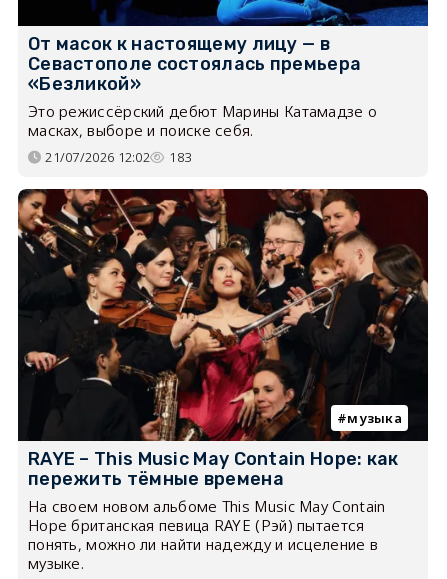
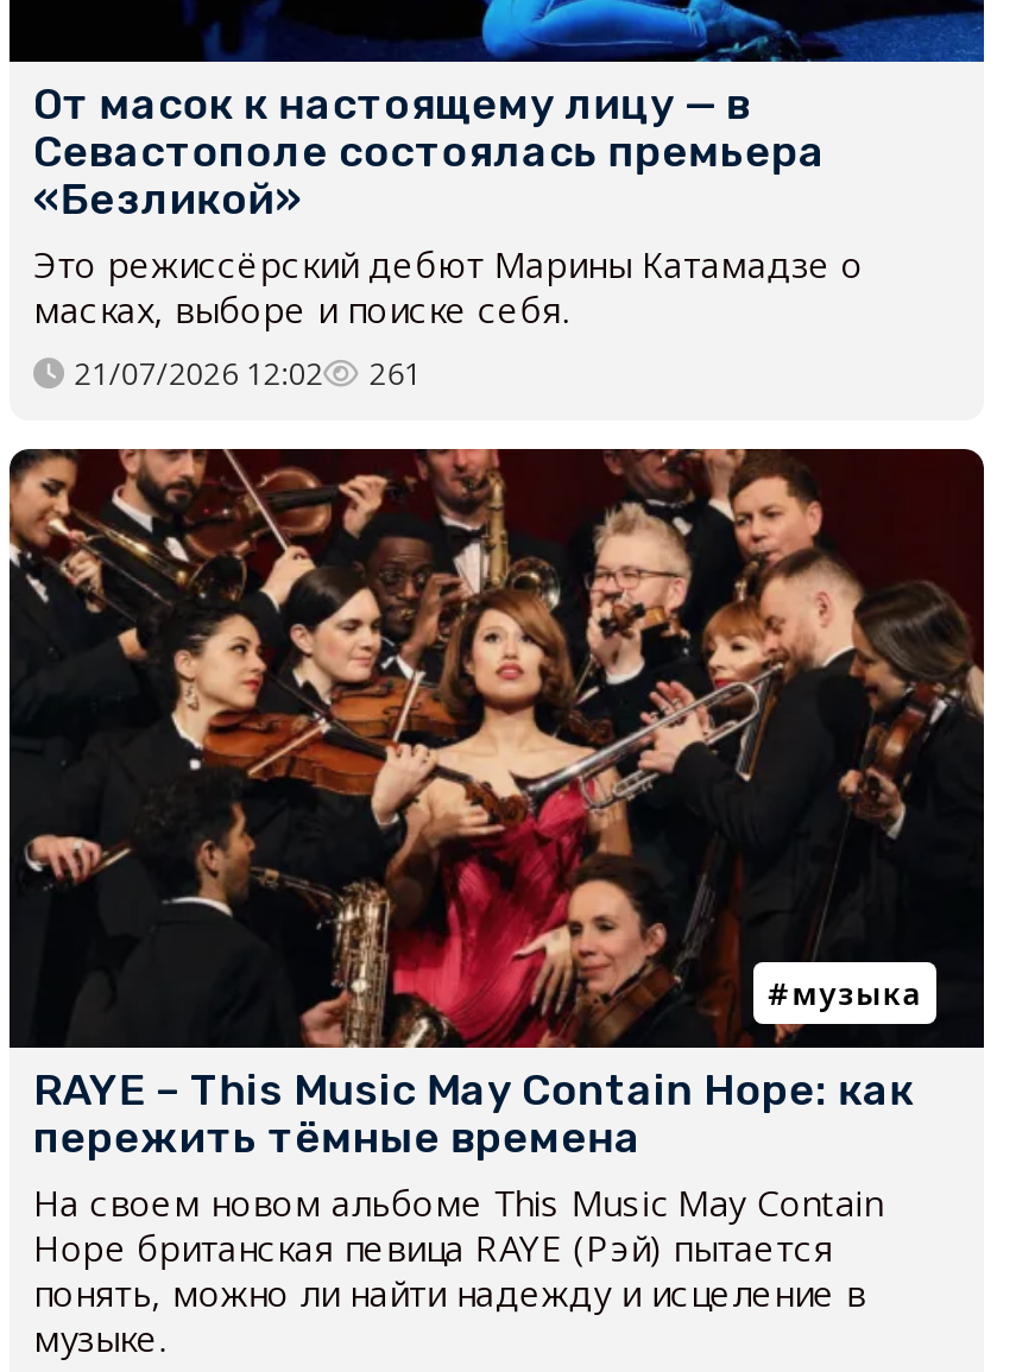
- 21/07/2026 12:02 183
+ 21/07/2026 12:02 261
